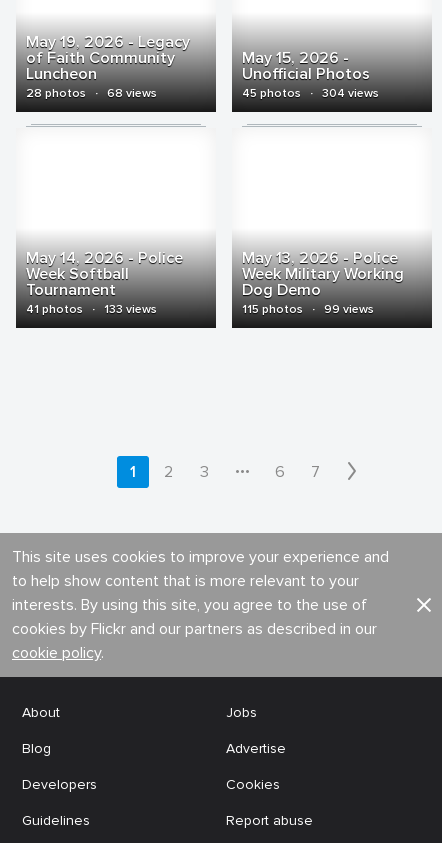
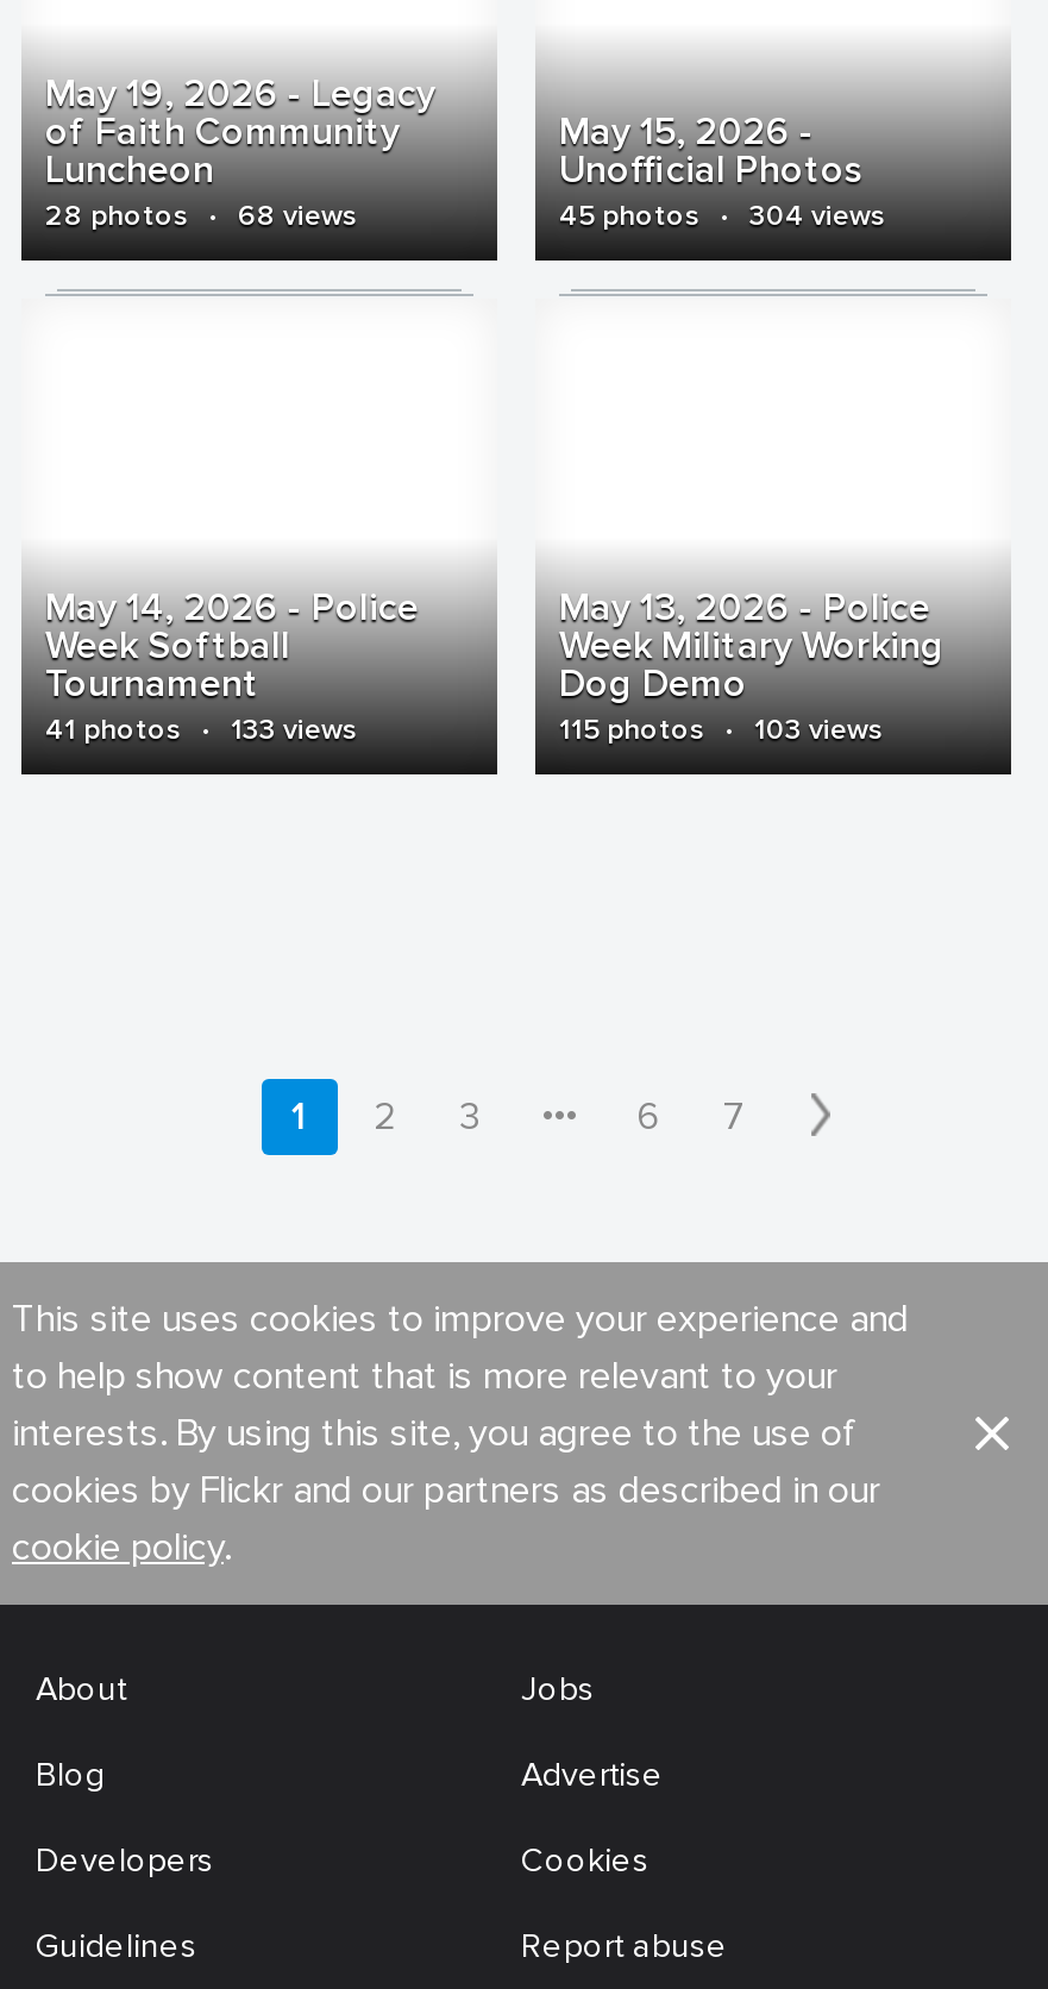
- 115 photos · 99 views
+ 115 photos · 103 views
